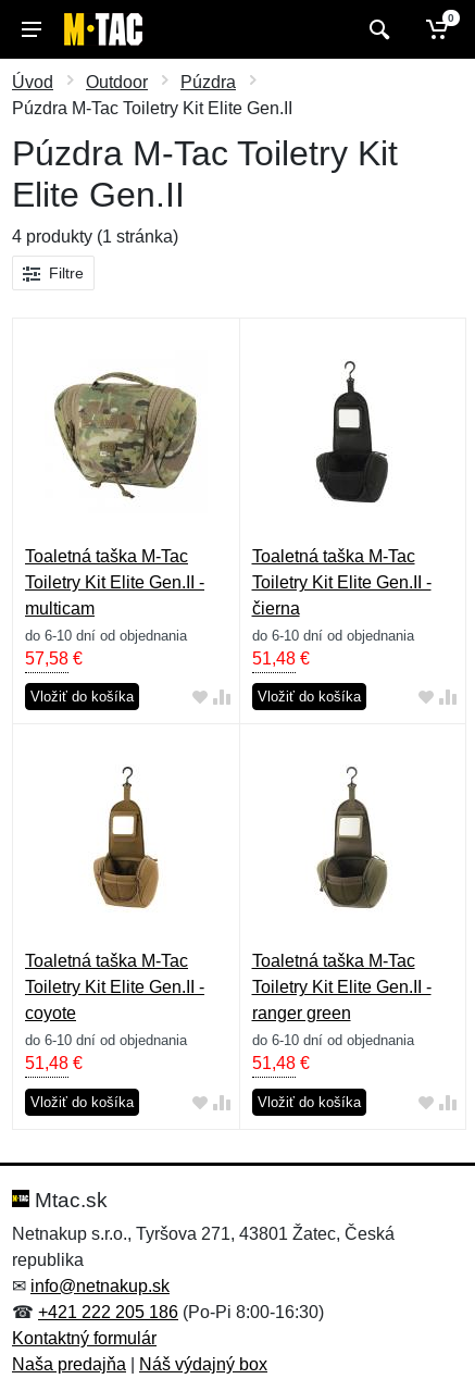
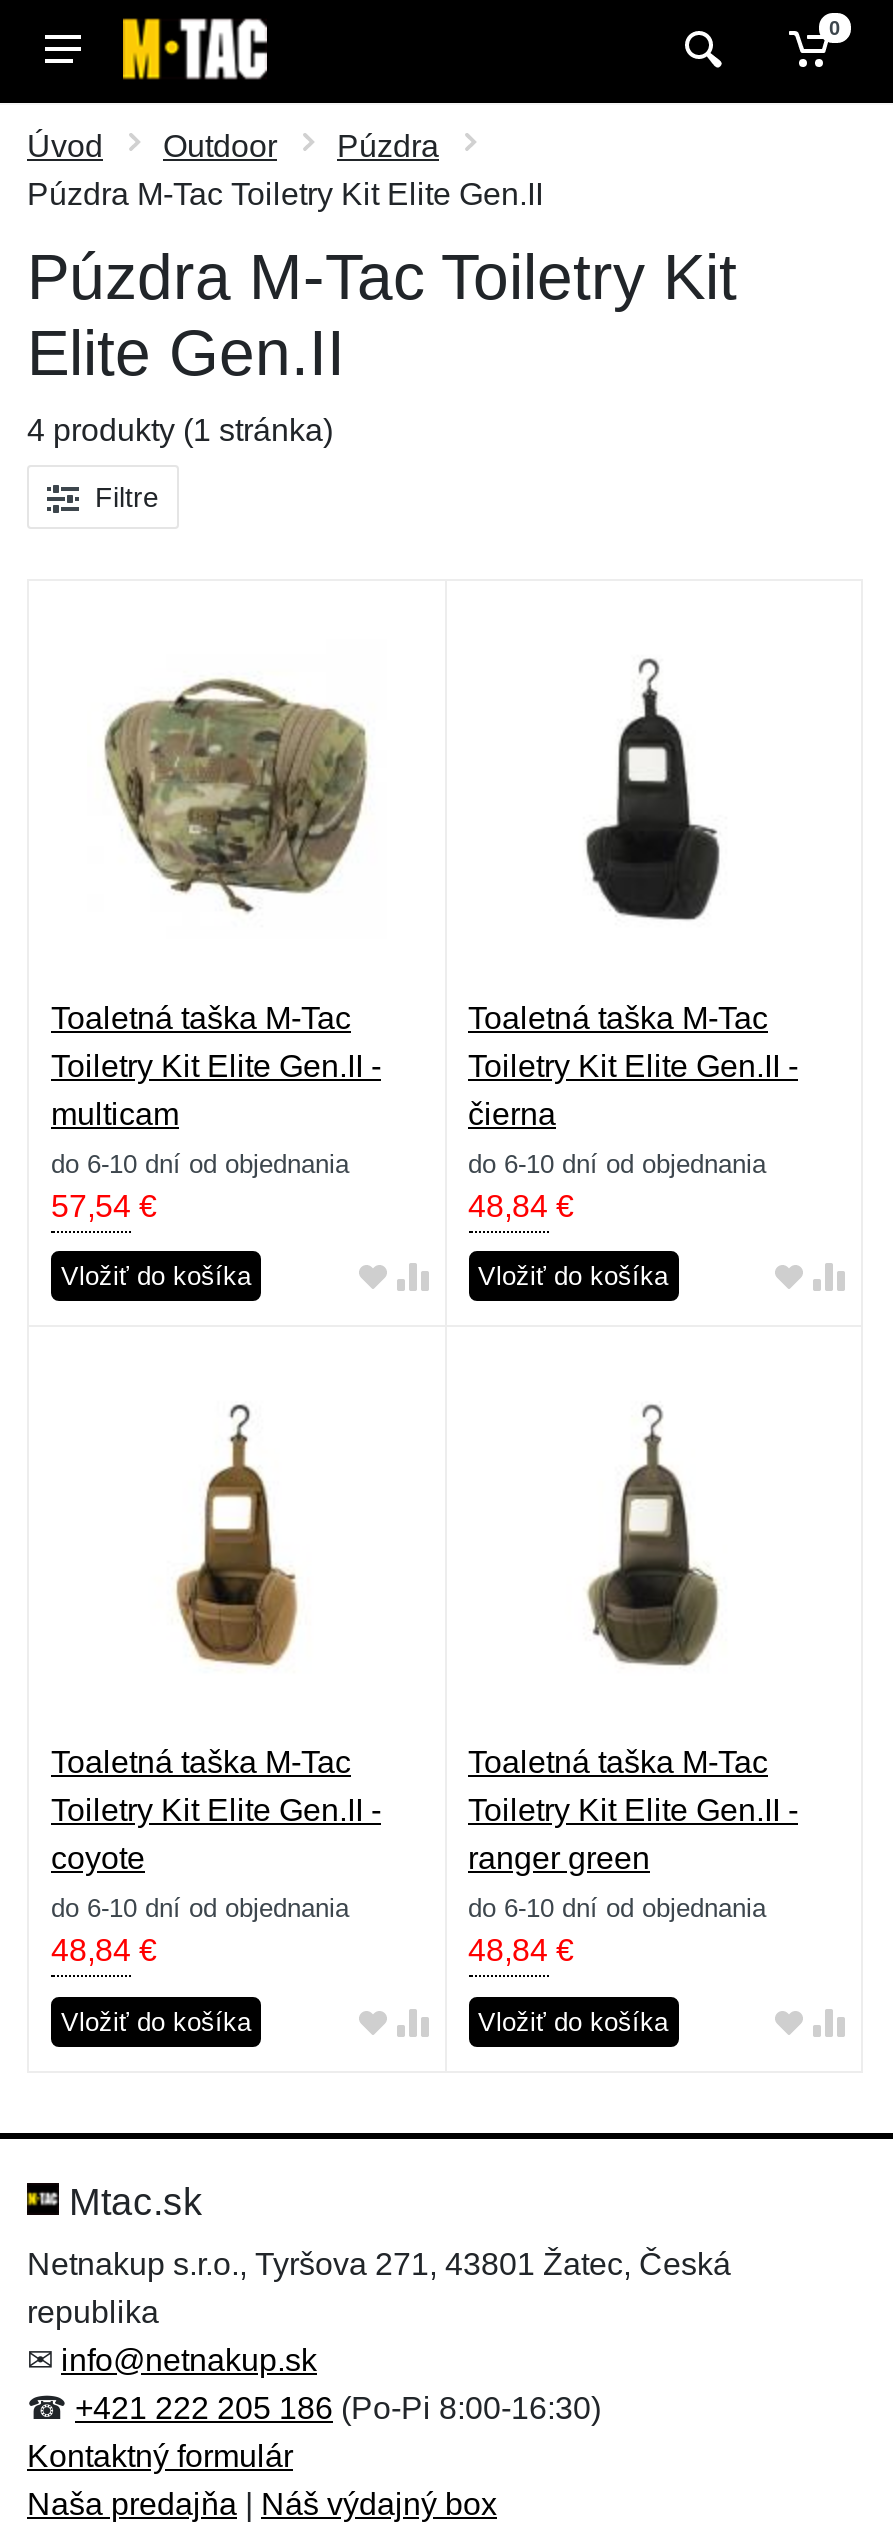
- 57,58 €
+ 57,54 €

- 51,48 €
+ 48,84 €

- 51,48 €
+ 48,84 €

- 51,48 €
+ 48,84 €
